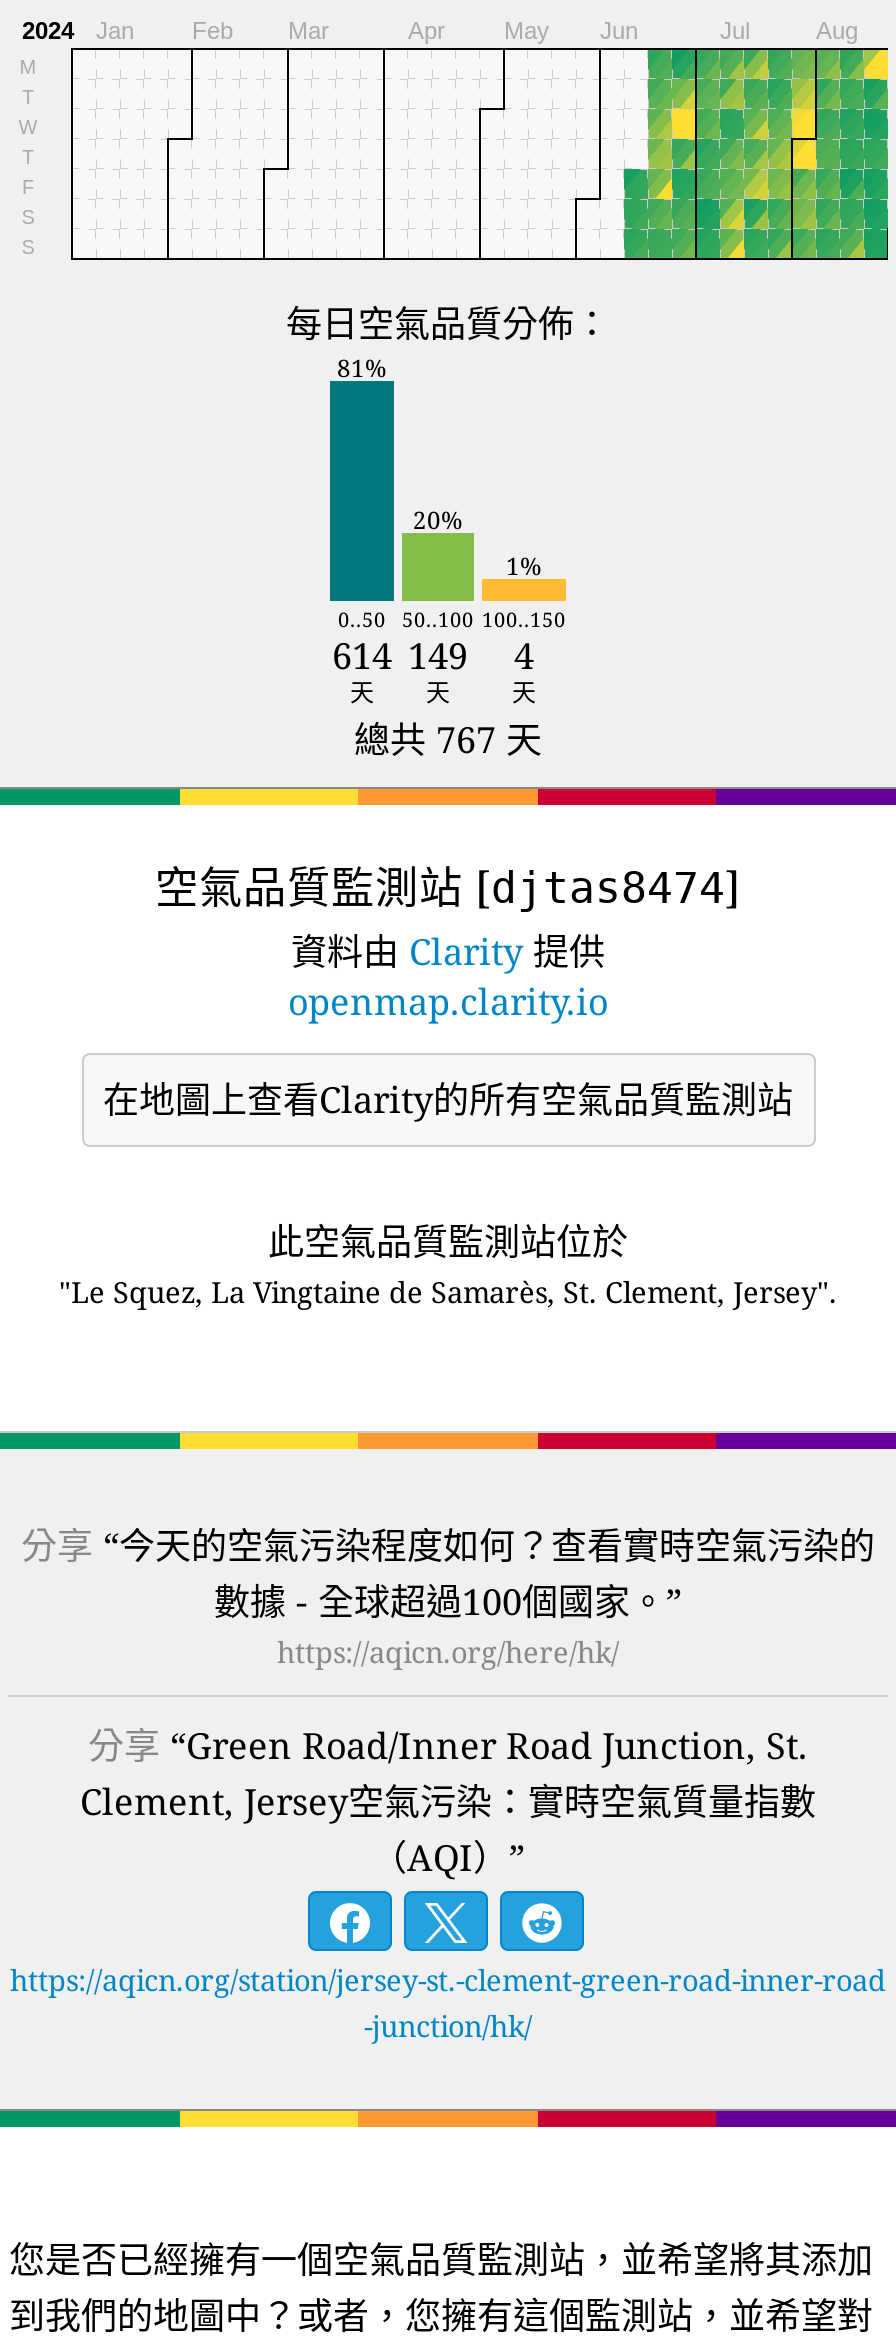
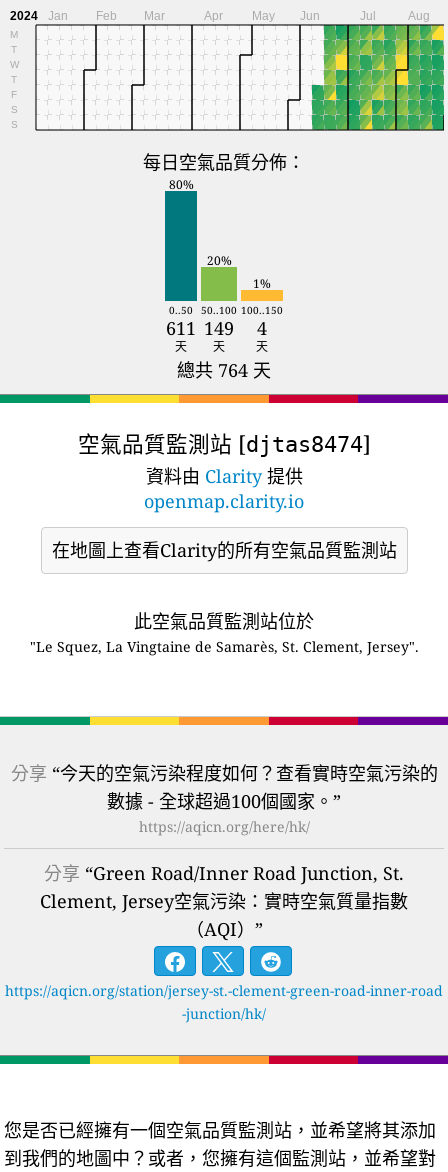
- 81%
+ 80%

- 614 149 4
+ 611 149 4

- 總共 767 天
+ 總共 764 天
